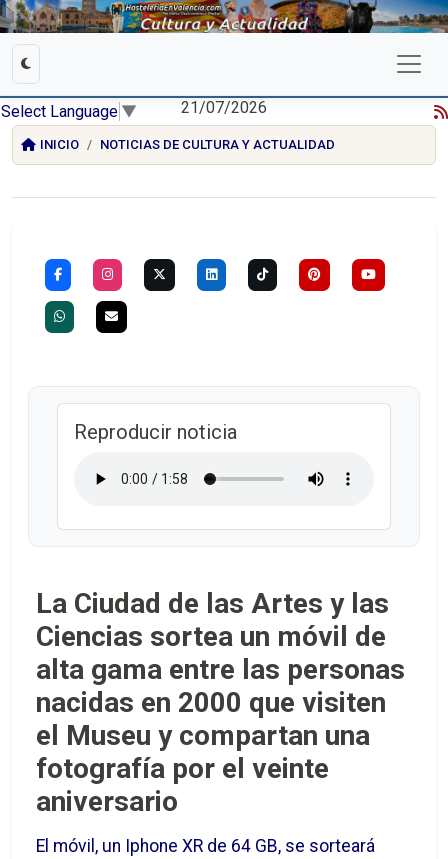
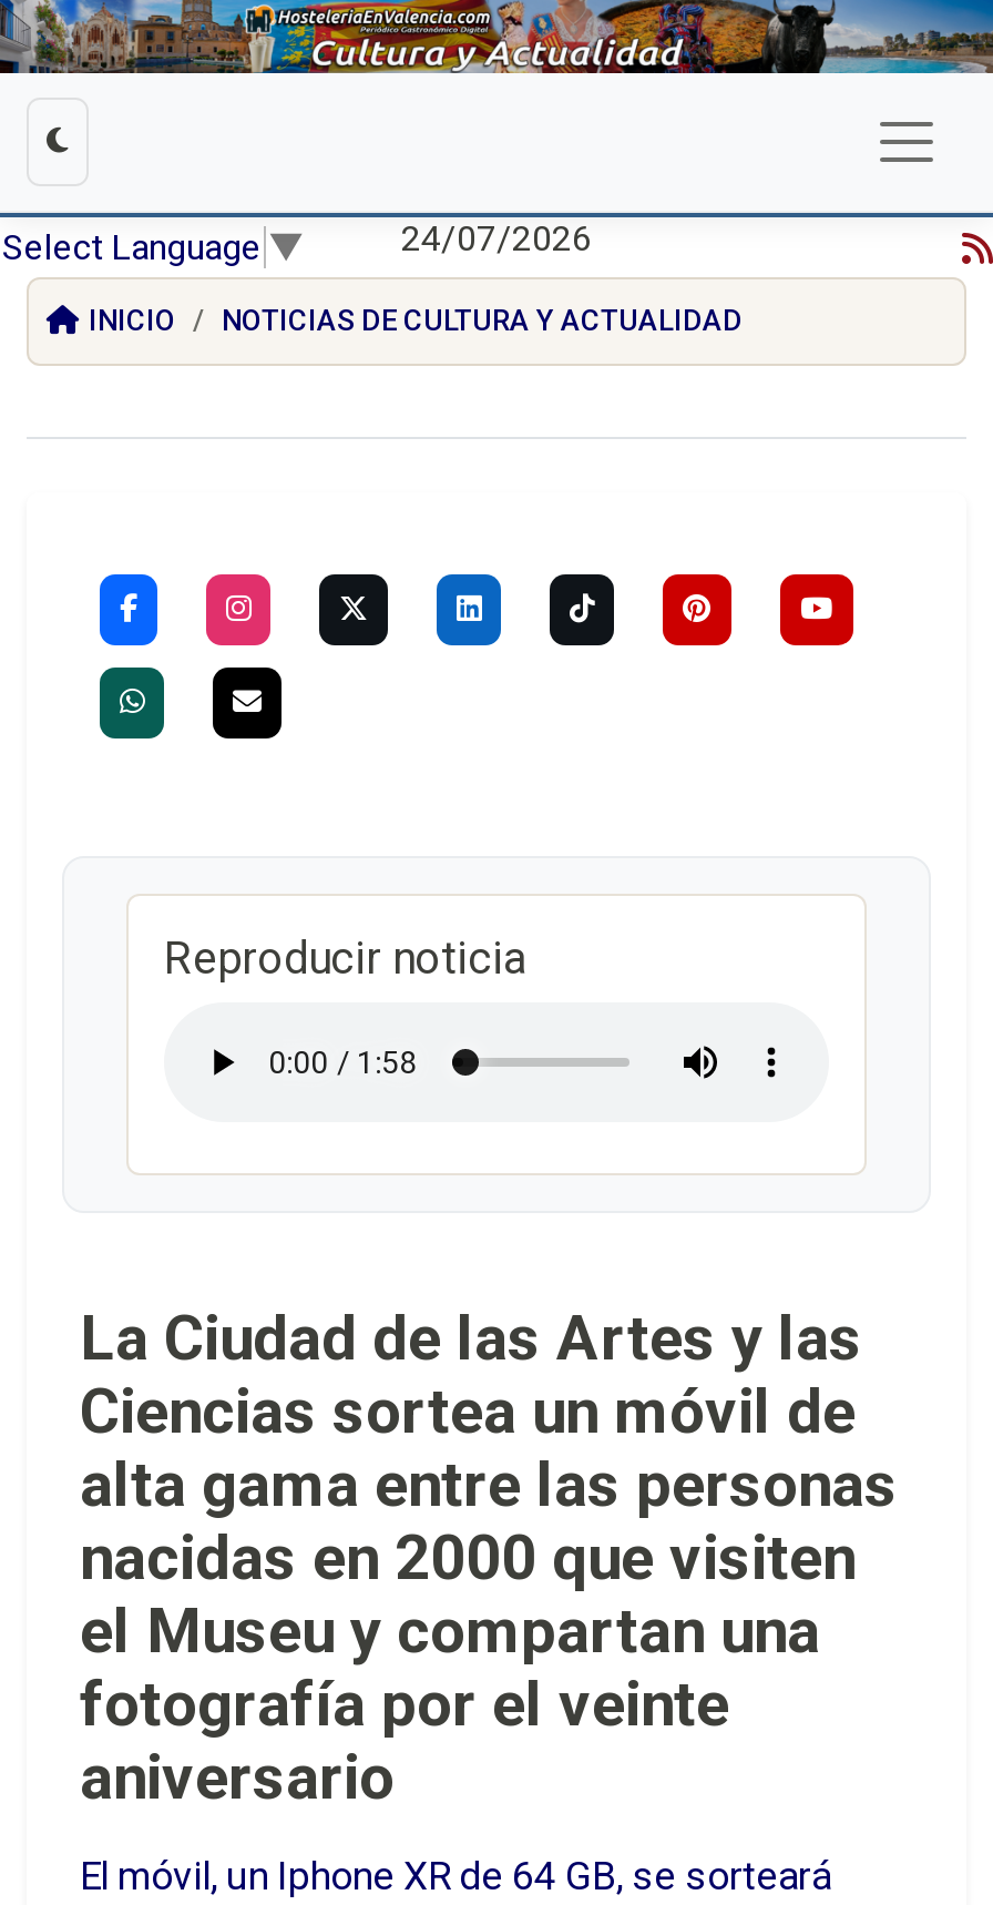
- 21/07/2026
+ 24/07/2026
